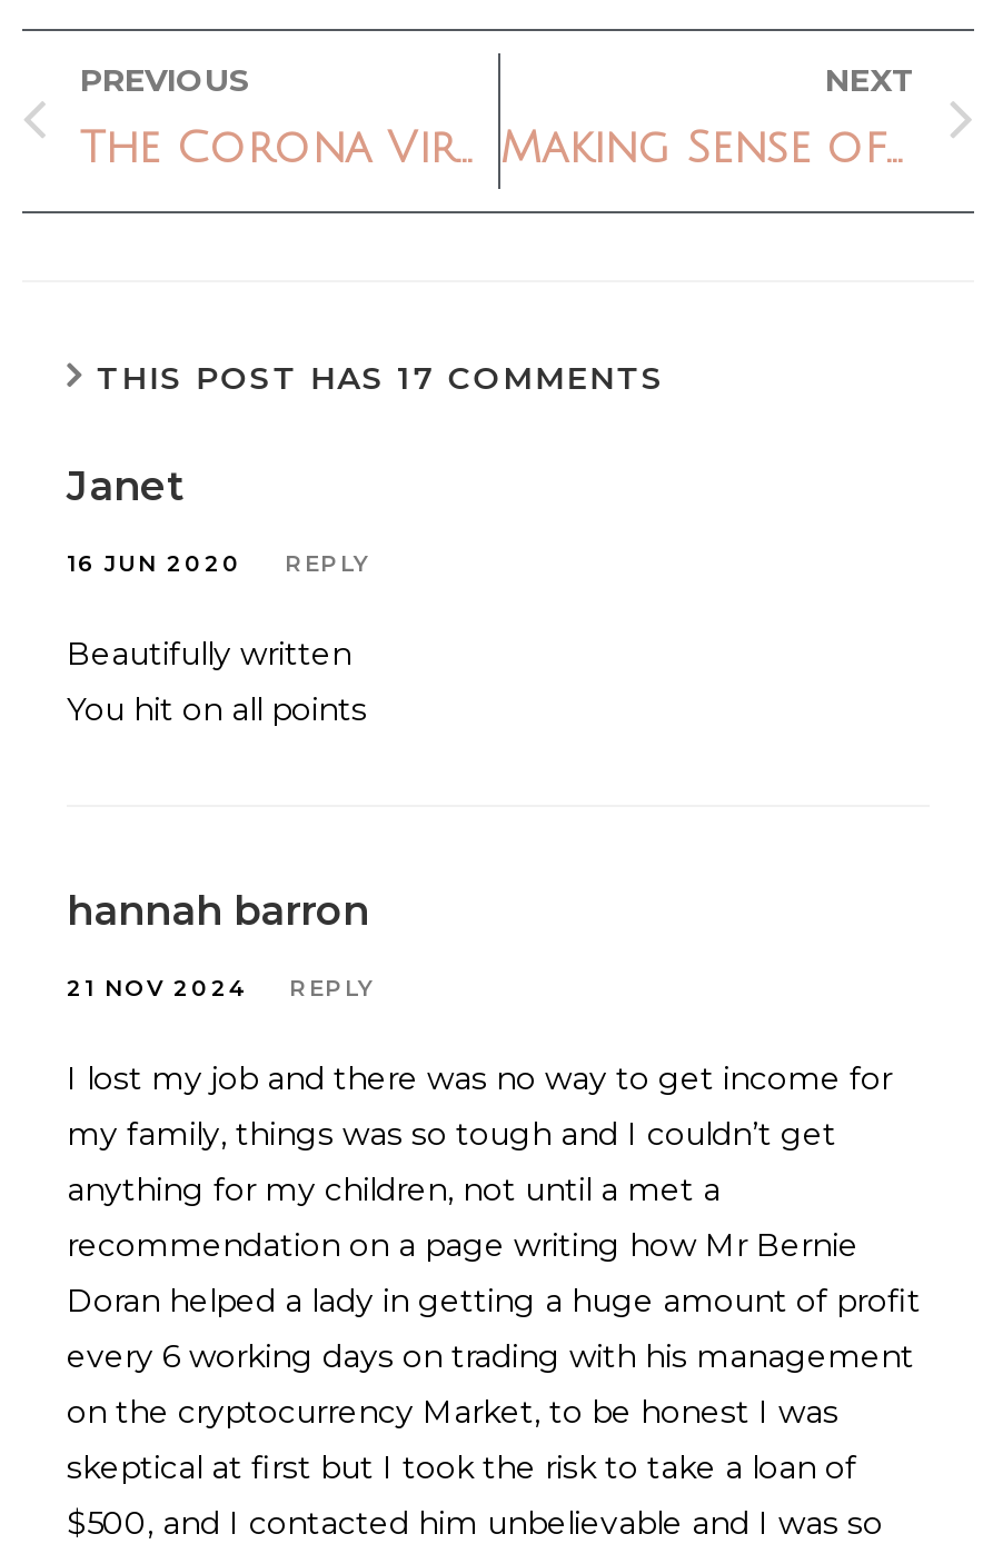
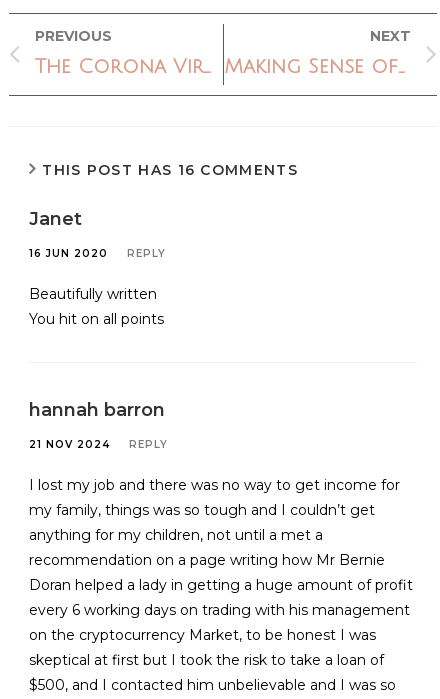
- THIS POST HAS 17 COMMENTS
+ THIS POST HAS 16 COMMENTS
